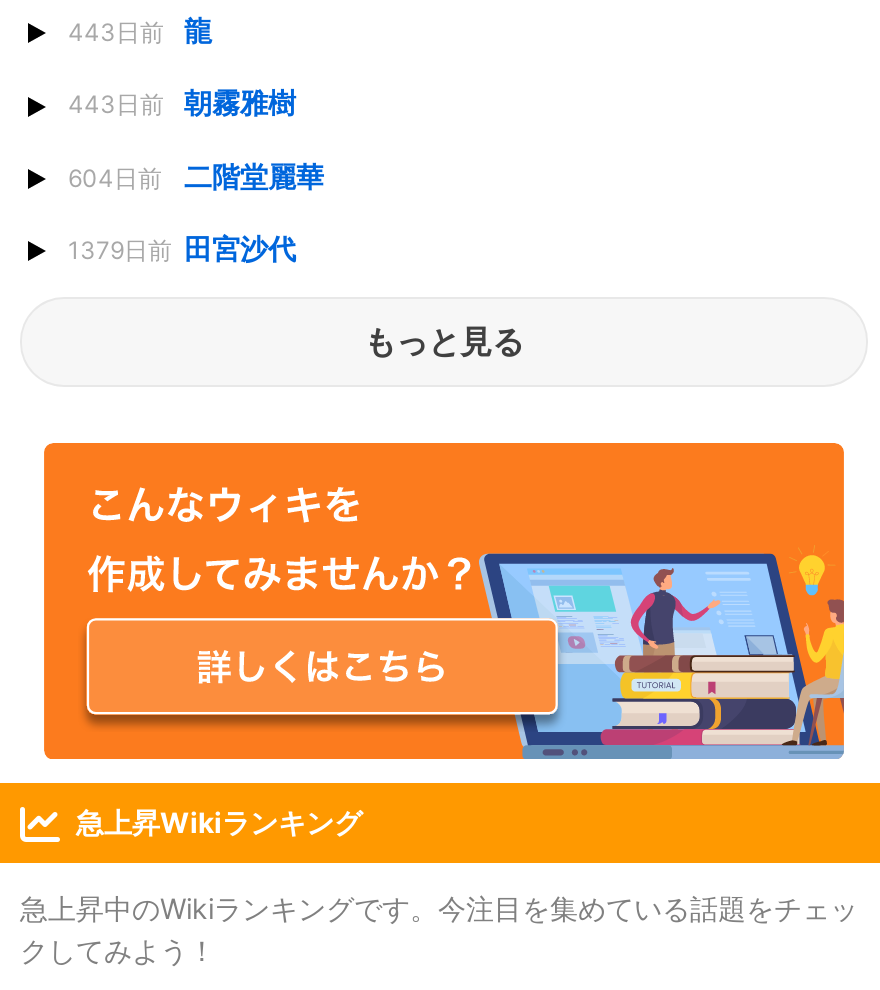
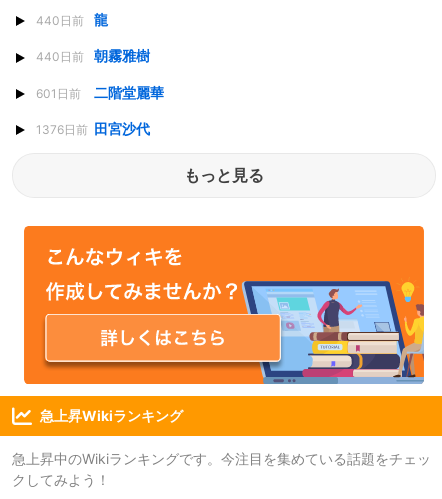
- 443日前 龍
+ 440日前 龍

- 443日前 朝霧雅樹
+ 440日前 朝霧雅樹

- 604日前 二階堂麗華
+ 601日前 二階堂麗華

- 1379日前 田宮沙代
+ 1376日前 田宮沙代
